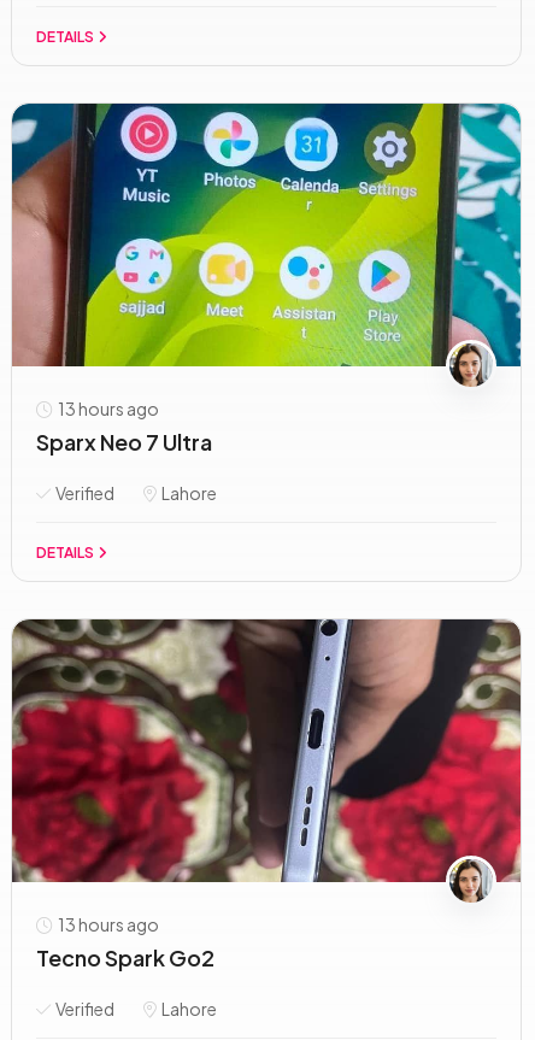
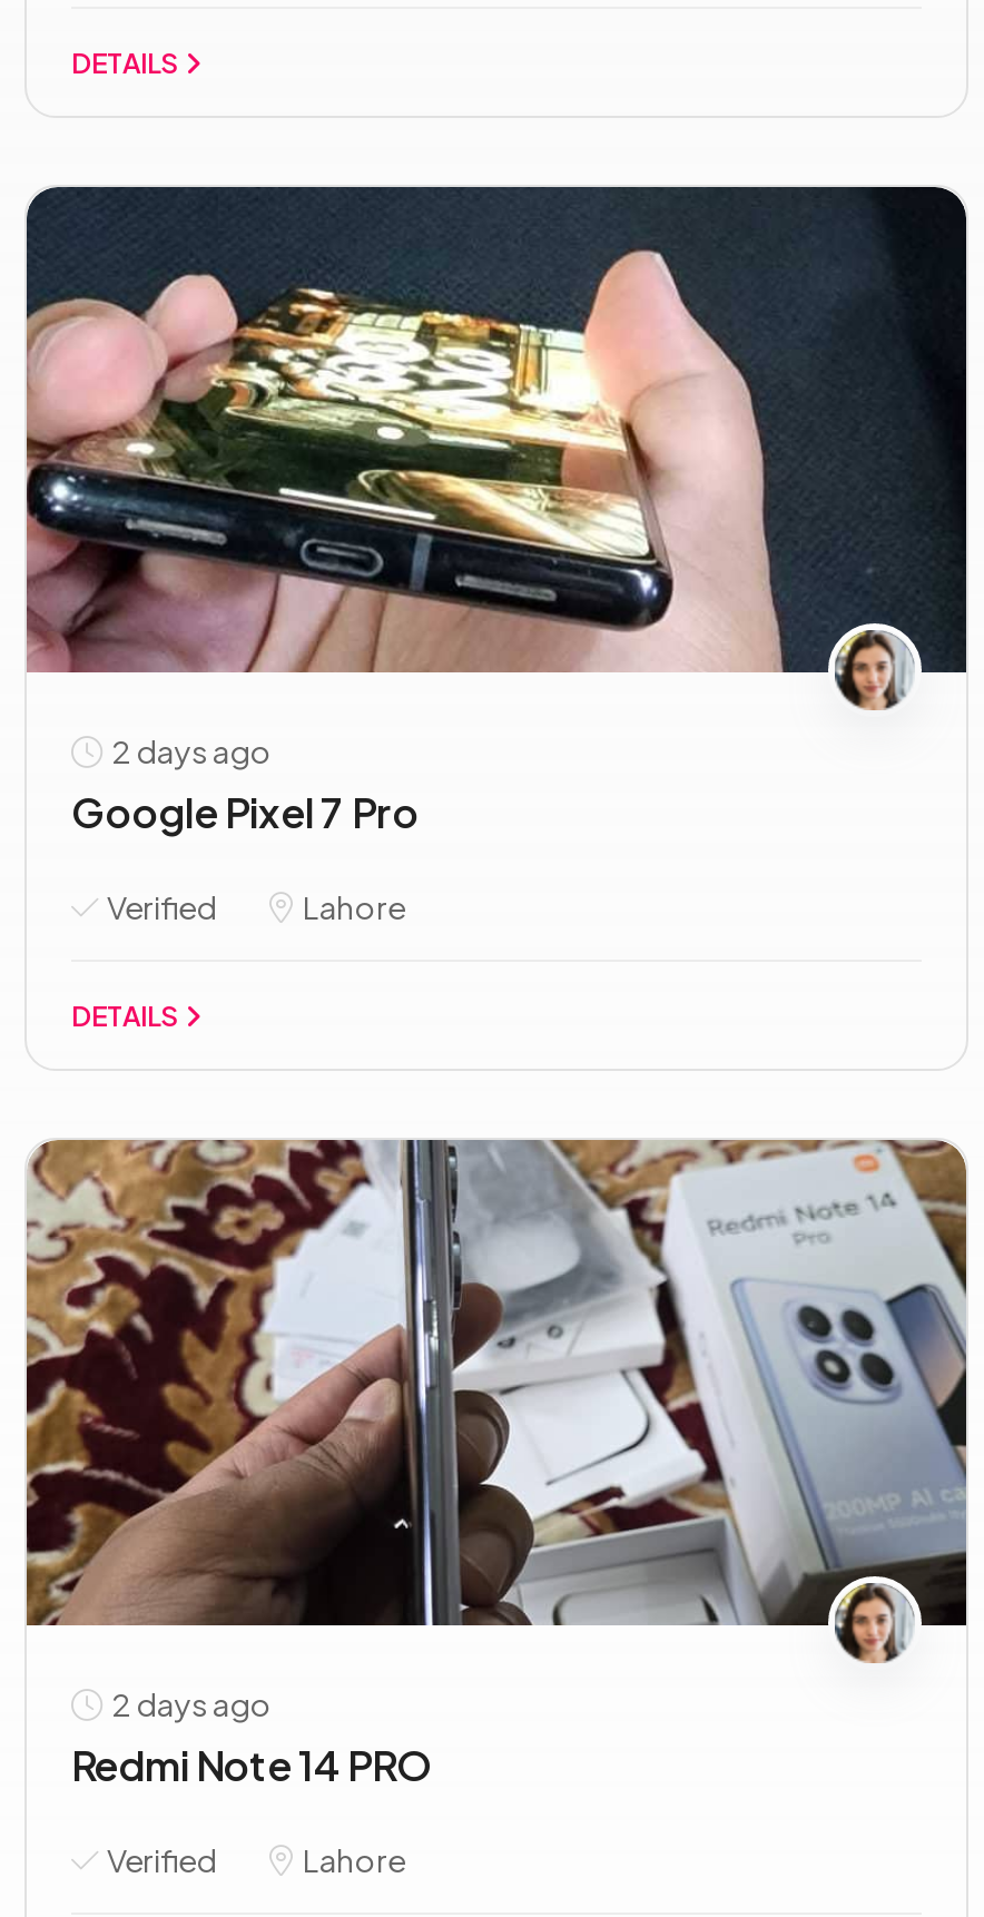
- [image]
- 13 hours ago
- Sparx Neo 7 Ultra
+ [image]
+ 2 days ago
+ Google Pixel 7 Pro

- [image]
- 13 hours ago
- Tecno Spark Go2
+ [image]
+ 2 days ago
+ Redmi Note 14 PRO
